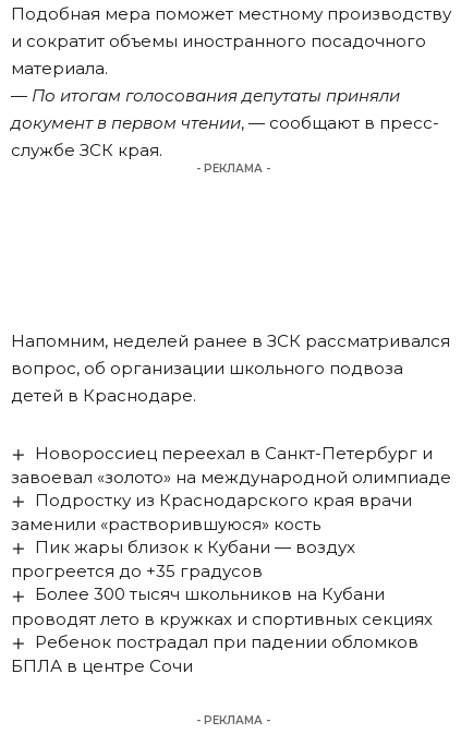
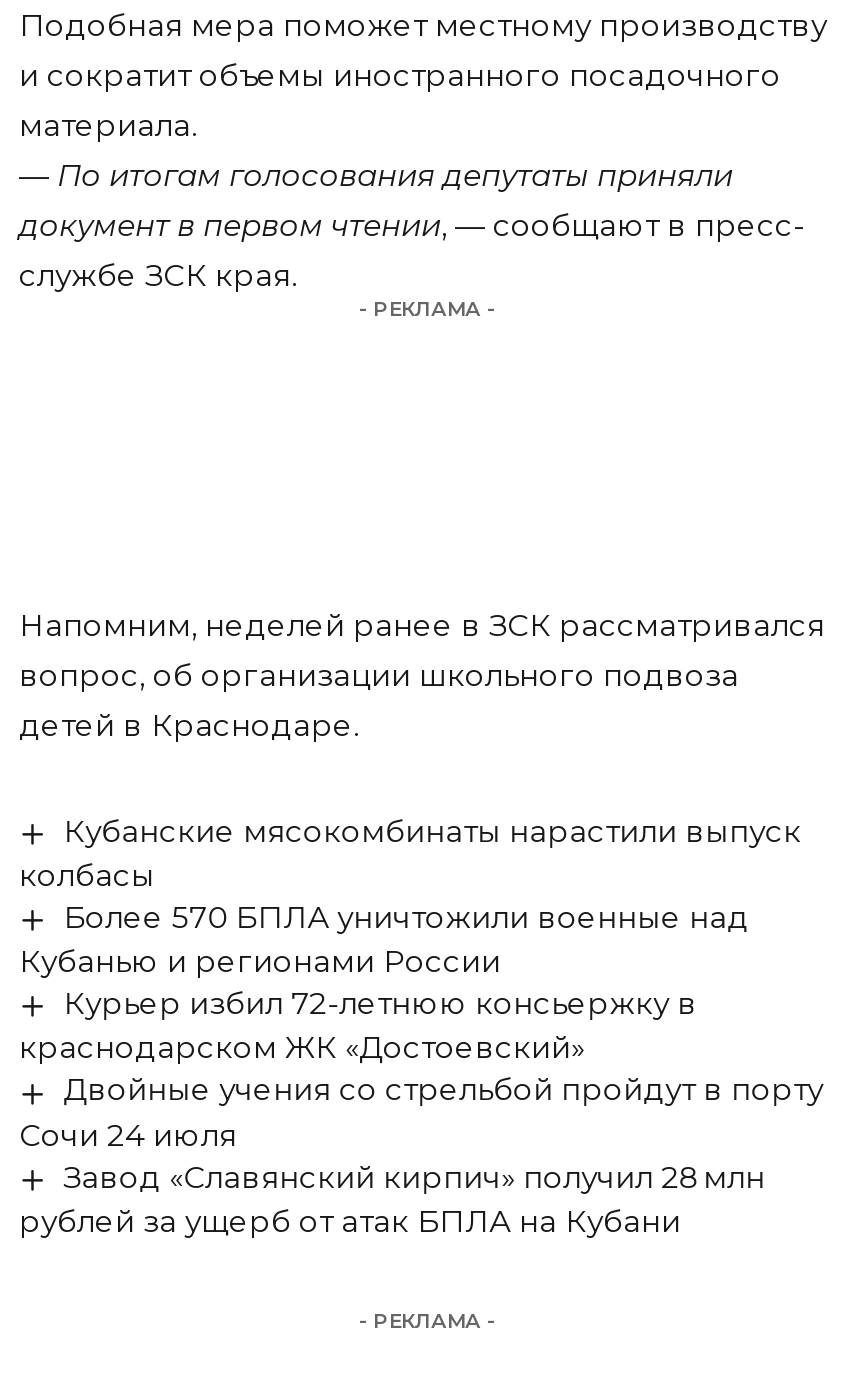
- Новороссиец переехал в Санкт-Петербург и
- завоевал «золото» на международной олимпиаде
- Подростку из Краснодарского края врачи
- заменили «растворившуюся» кость
- Пик жары близок к Кубани — воздух
- прогреется до +35 градусов
- Более 300 тысяч школьников на Кубани
- проводят лето в кружках и спортивных секциях
- Ребенок пострадал при падении обломков
- БПЛА в центре Сочи
+ Кубанские мясокомбинаты нарастили выпуск
+ колбасы
+ Более 570 БПЛА уничтожили военные над
+ Кубанью и регионами России
+ Курьер избил 72-летнюю консьержку в
+ краснодарском ЖК «Достоевский»
+ Двойные учения со стрельбой пройдут в порту
+ Сочи 24 июля
+ Завод «Славянский кирпич» получил 28 млн
+ рублей за ущерб от атак БПЛА на Кубани
